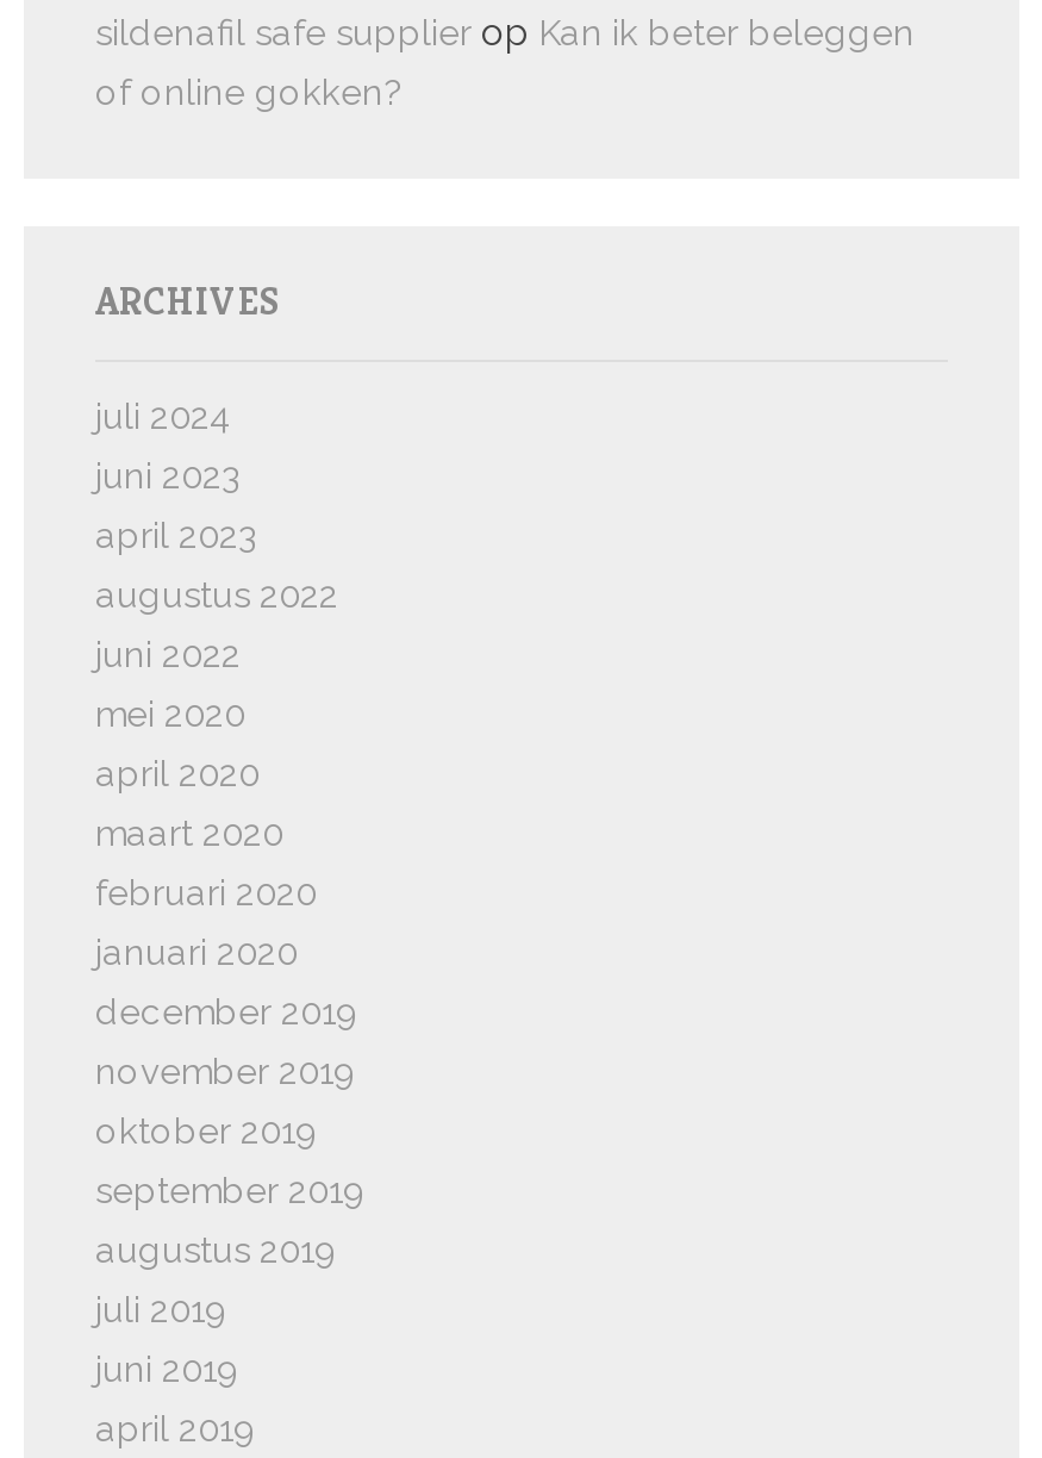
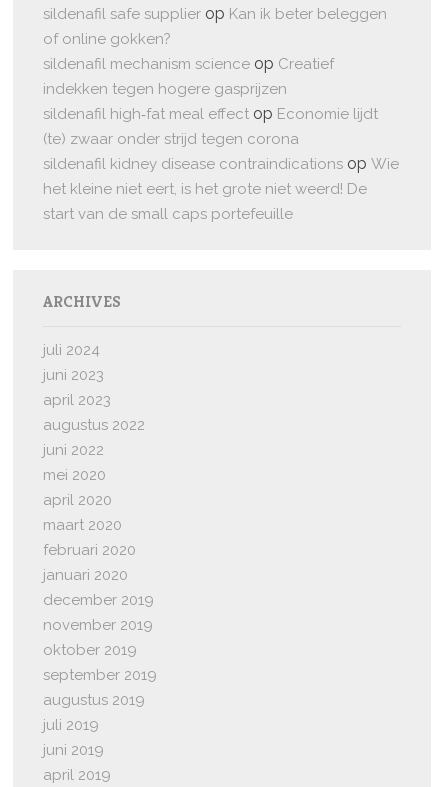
+ sildenafil mechanism science op Creatief
+ indekken tegen hogere gasprijzen
+ sildenafil high‑fat meal effect op Economie lijdt
+ (te) zwaar onder strijd tegen corona
+ sildenafil kidney disease contraindications op Wie
+ het kleine niet eert, is het grote niet weerd! De
+ start van de small caps portefeuille
